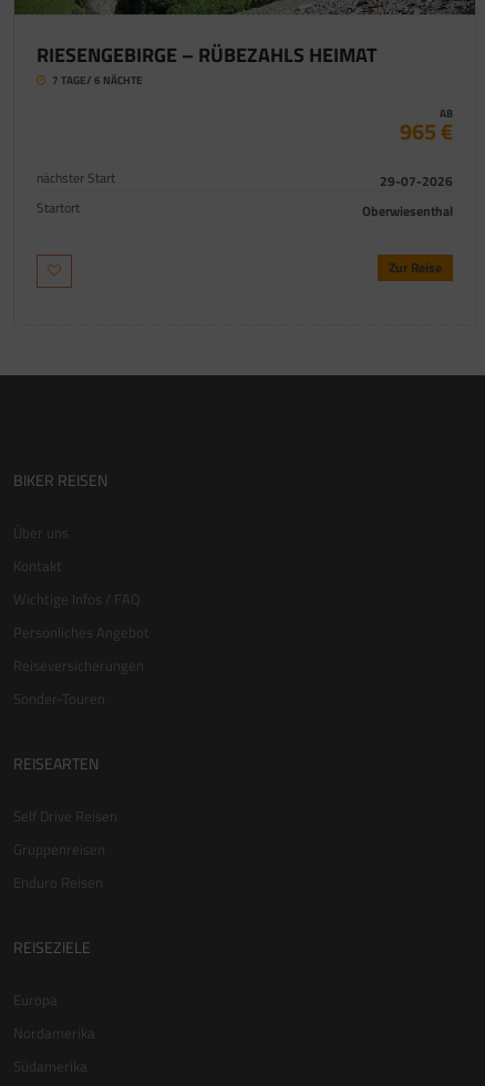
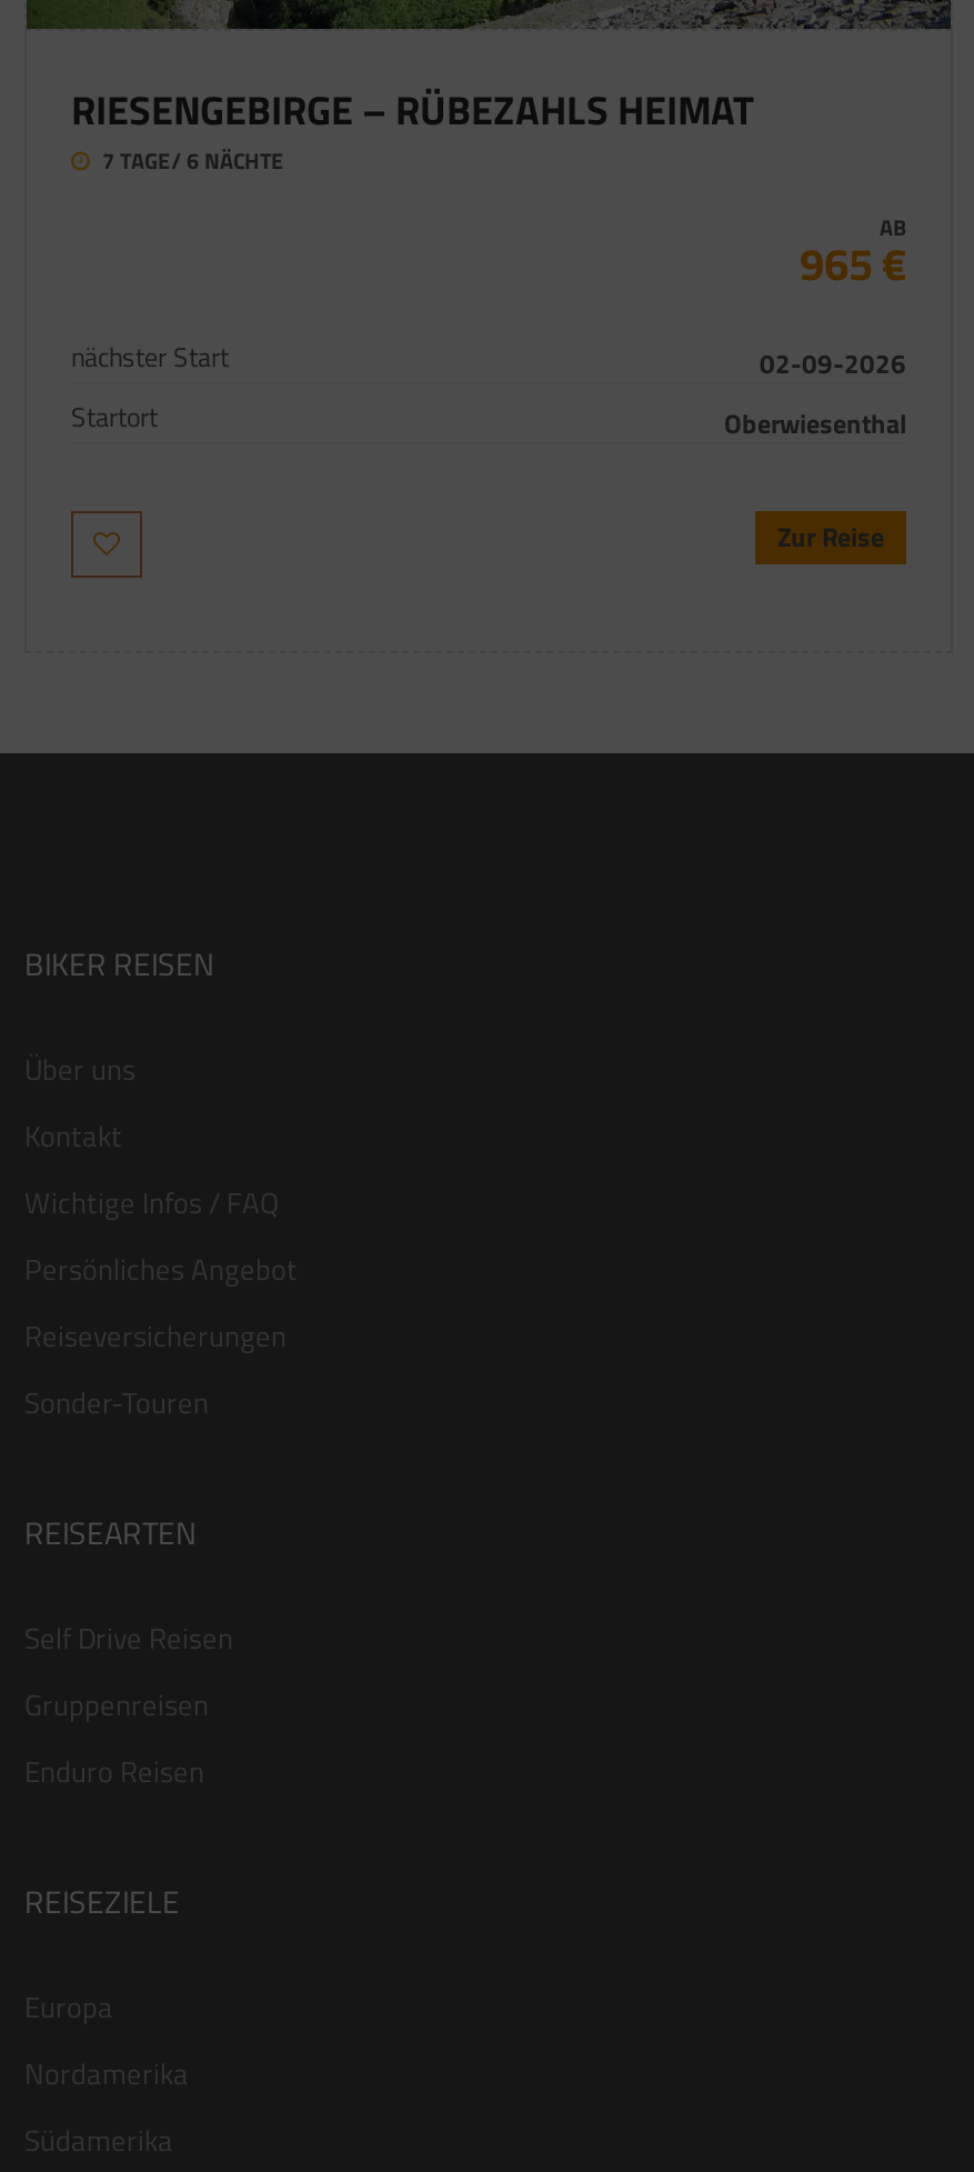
- 29-07-2026
+ 02-09-2026
